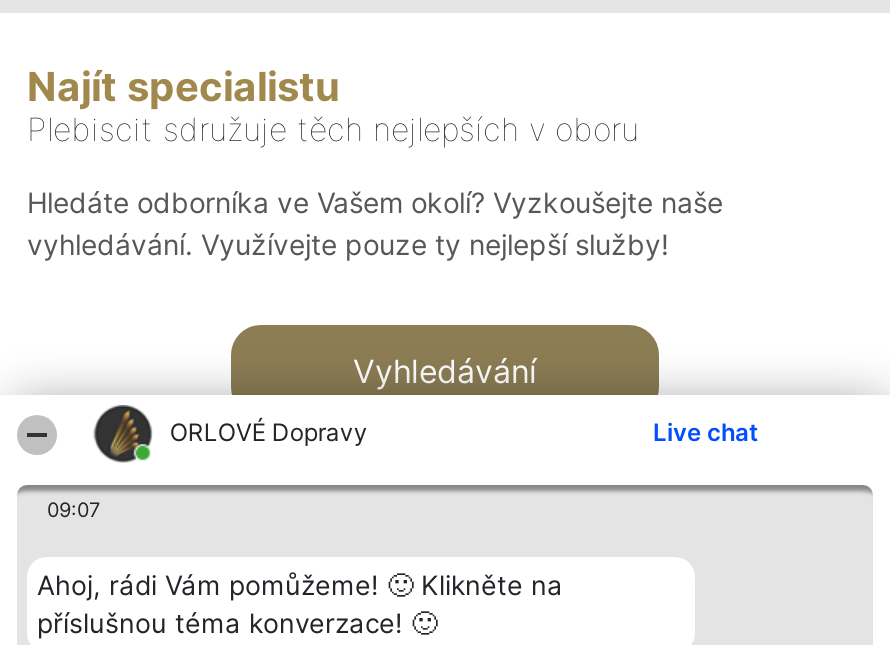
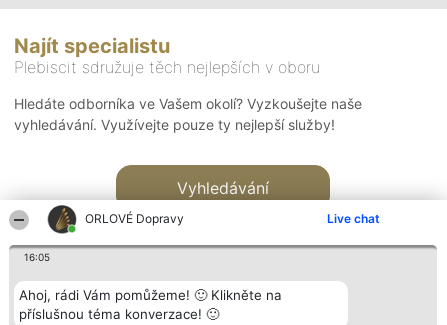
- 09:07
+ 16:05
